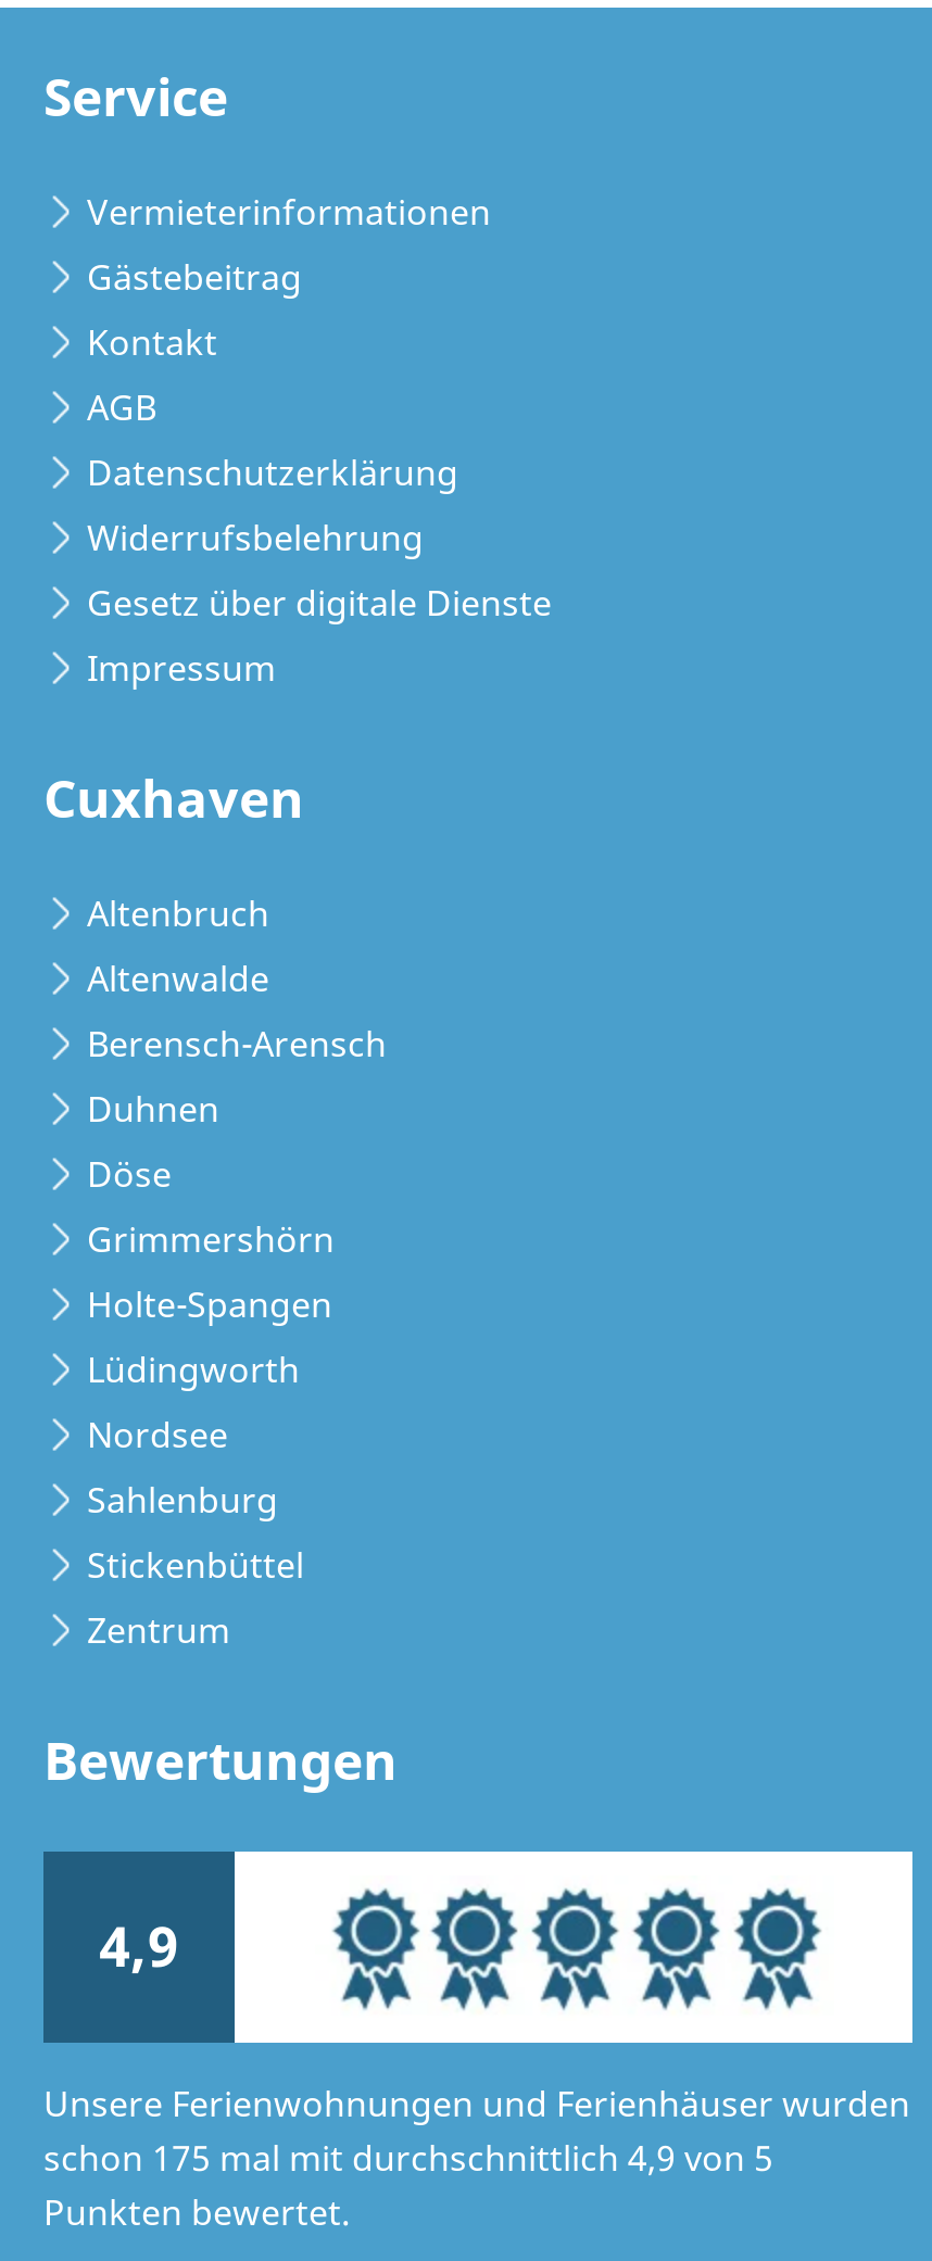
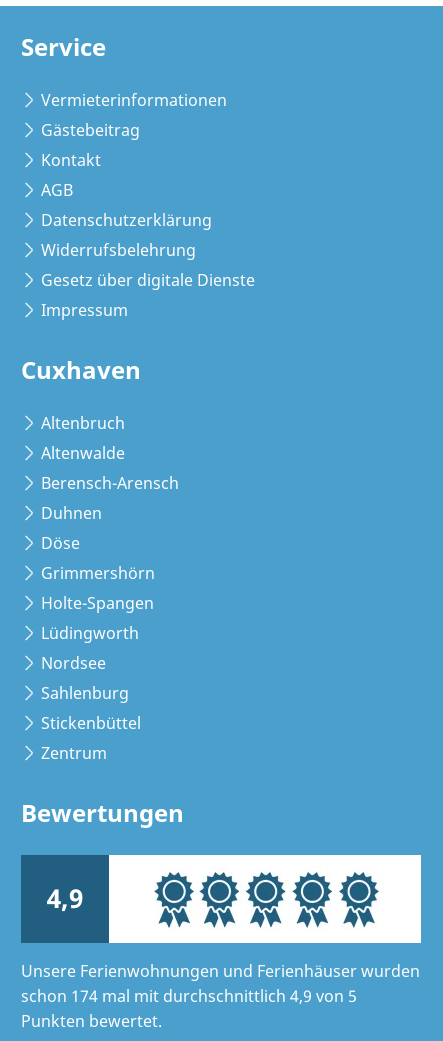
- schon 175 mal mit durchschnittlich 4,9 von 5
+ schon 174 mal mit durchschnittlich 4,9 von 5
